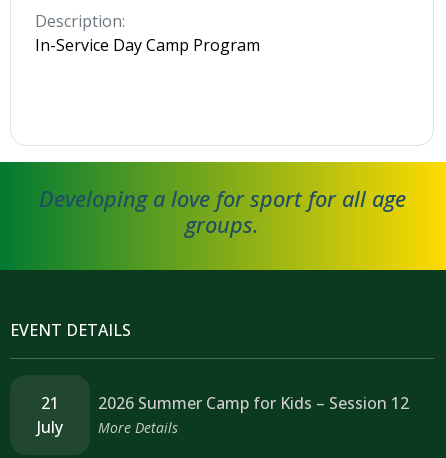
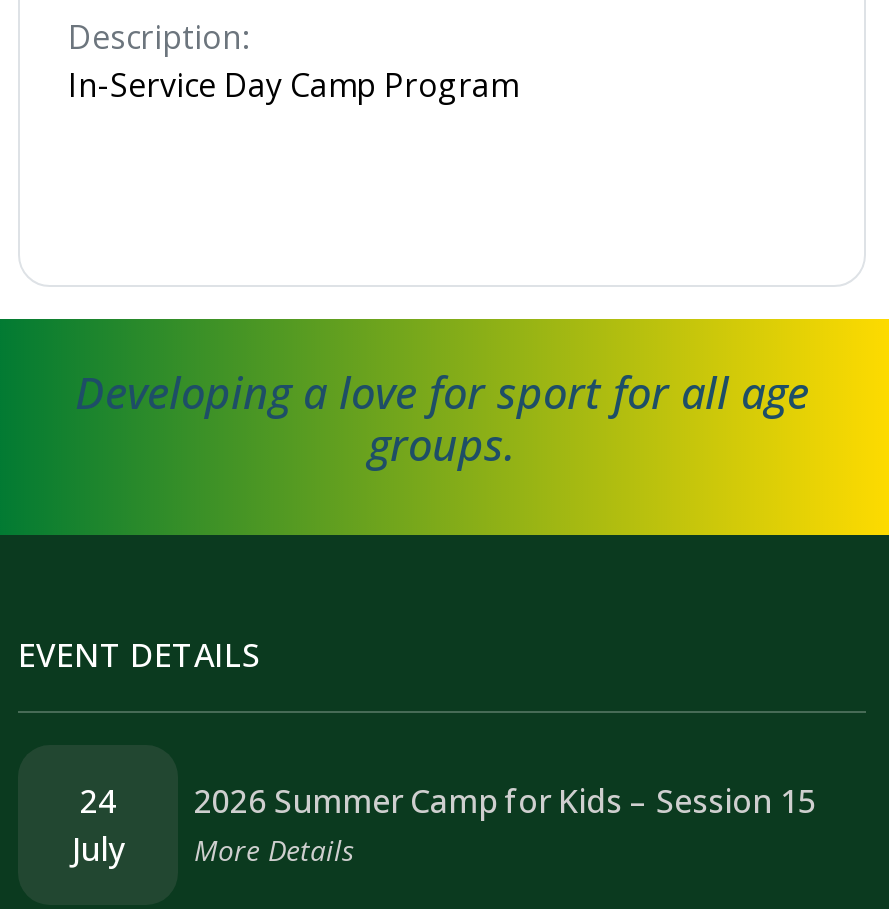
- 21
+ 24

- 2026 Summer Camp for Kids – Session 12
+ 2026 Summer Camp for Kids – Session 15
